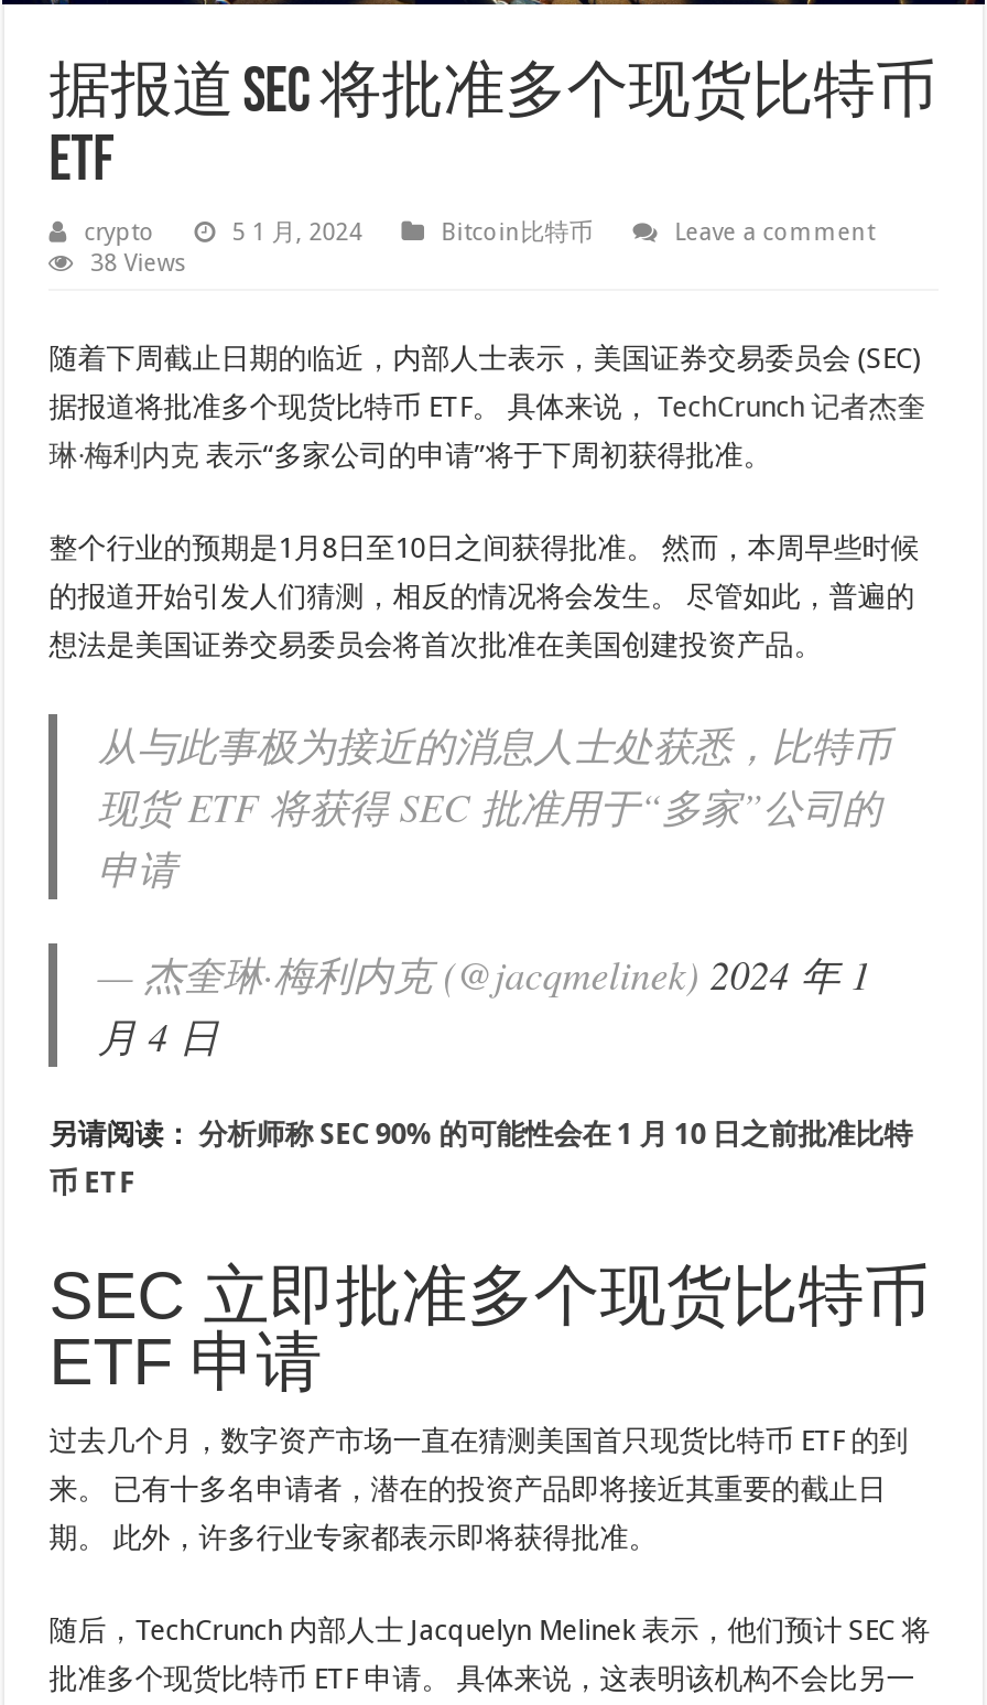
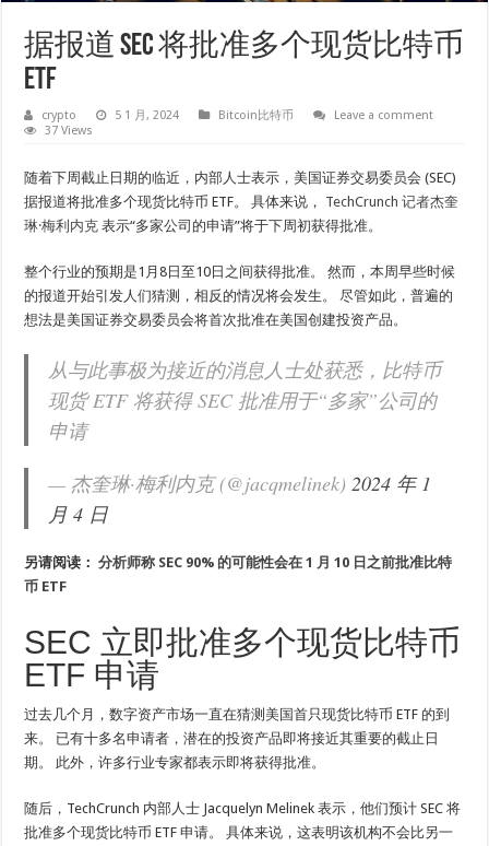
- 38 Views
+ 37 Views
